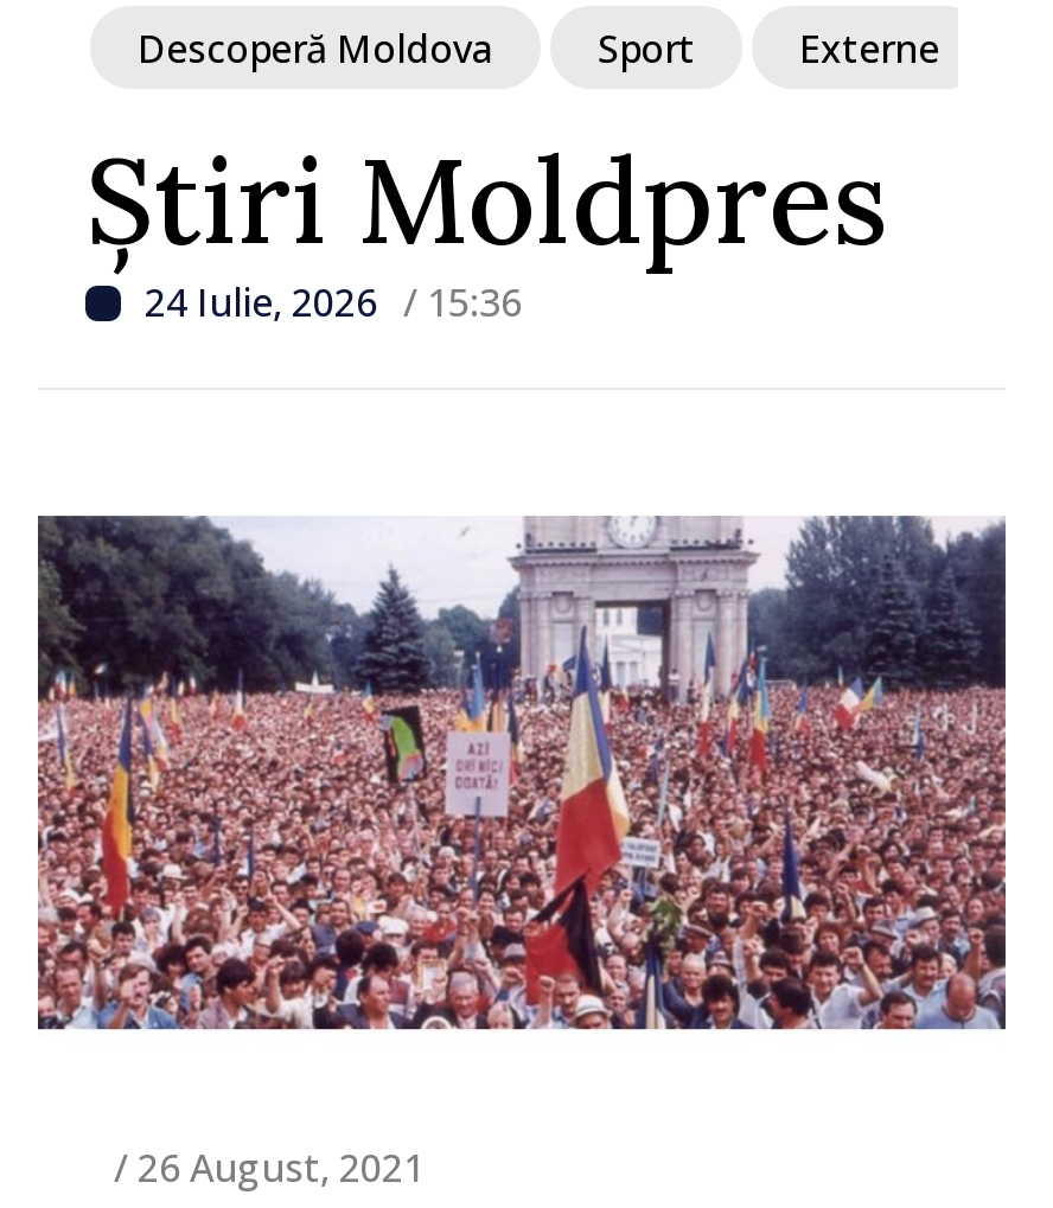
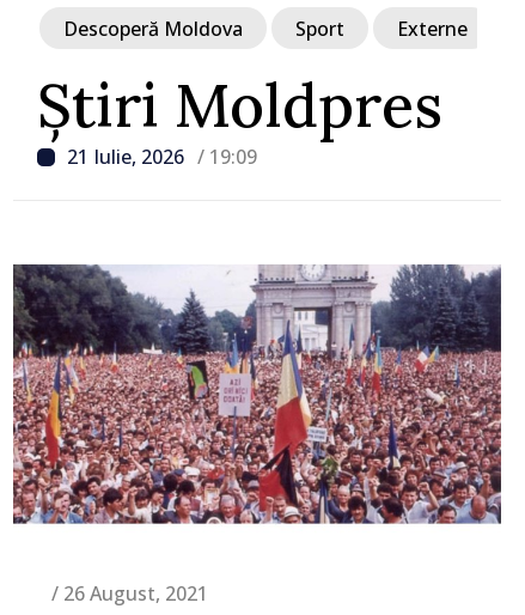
- 24 Iulie, 2026 / 15:36
+ 21 Iulie, 2026 / 19:09
